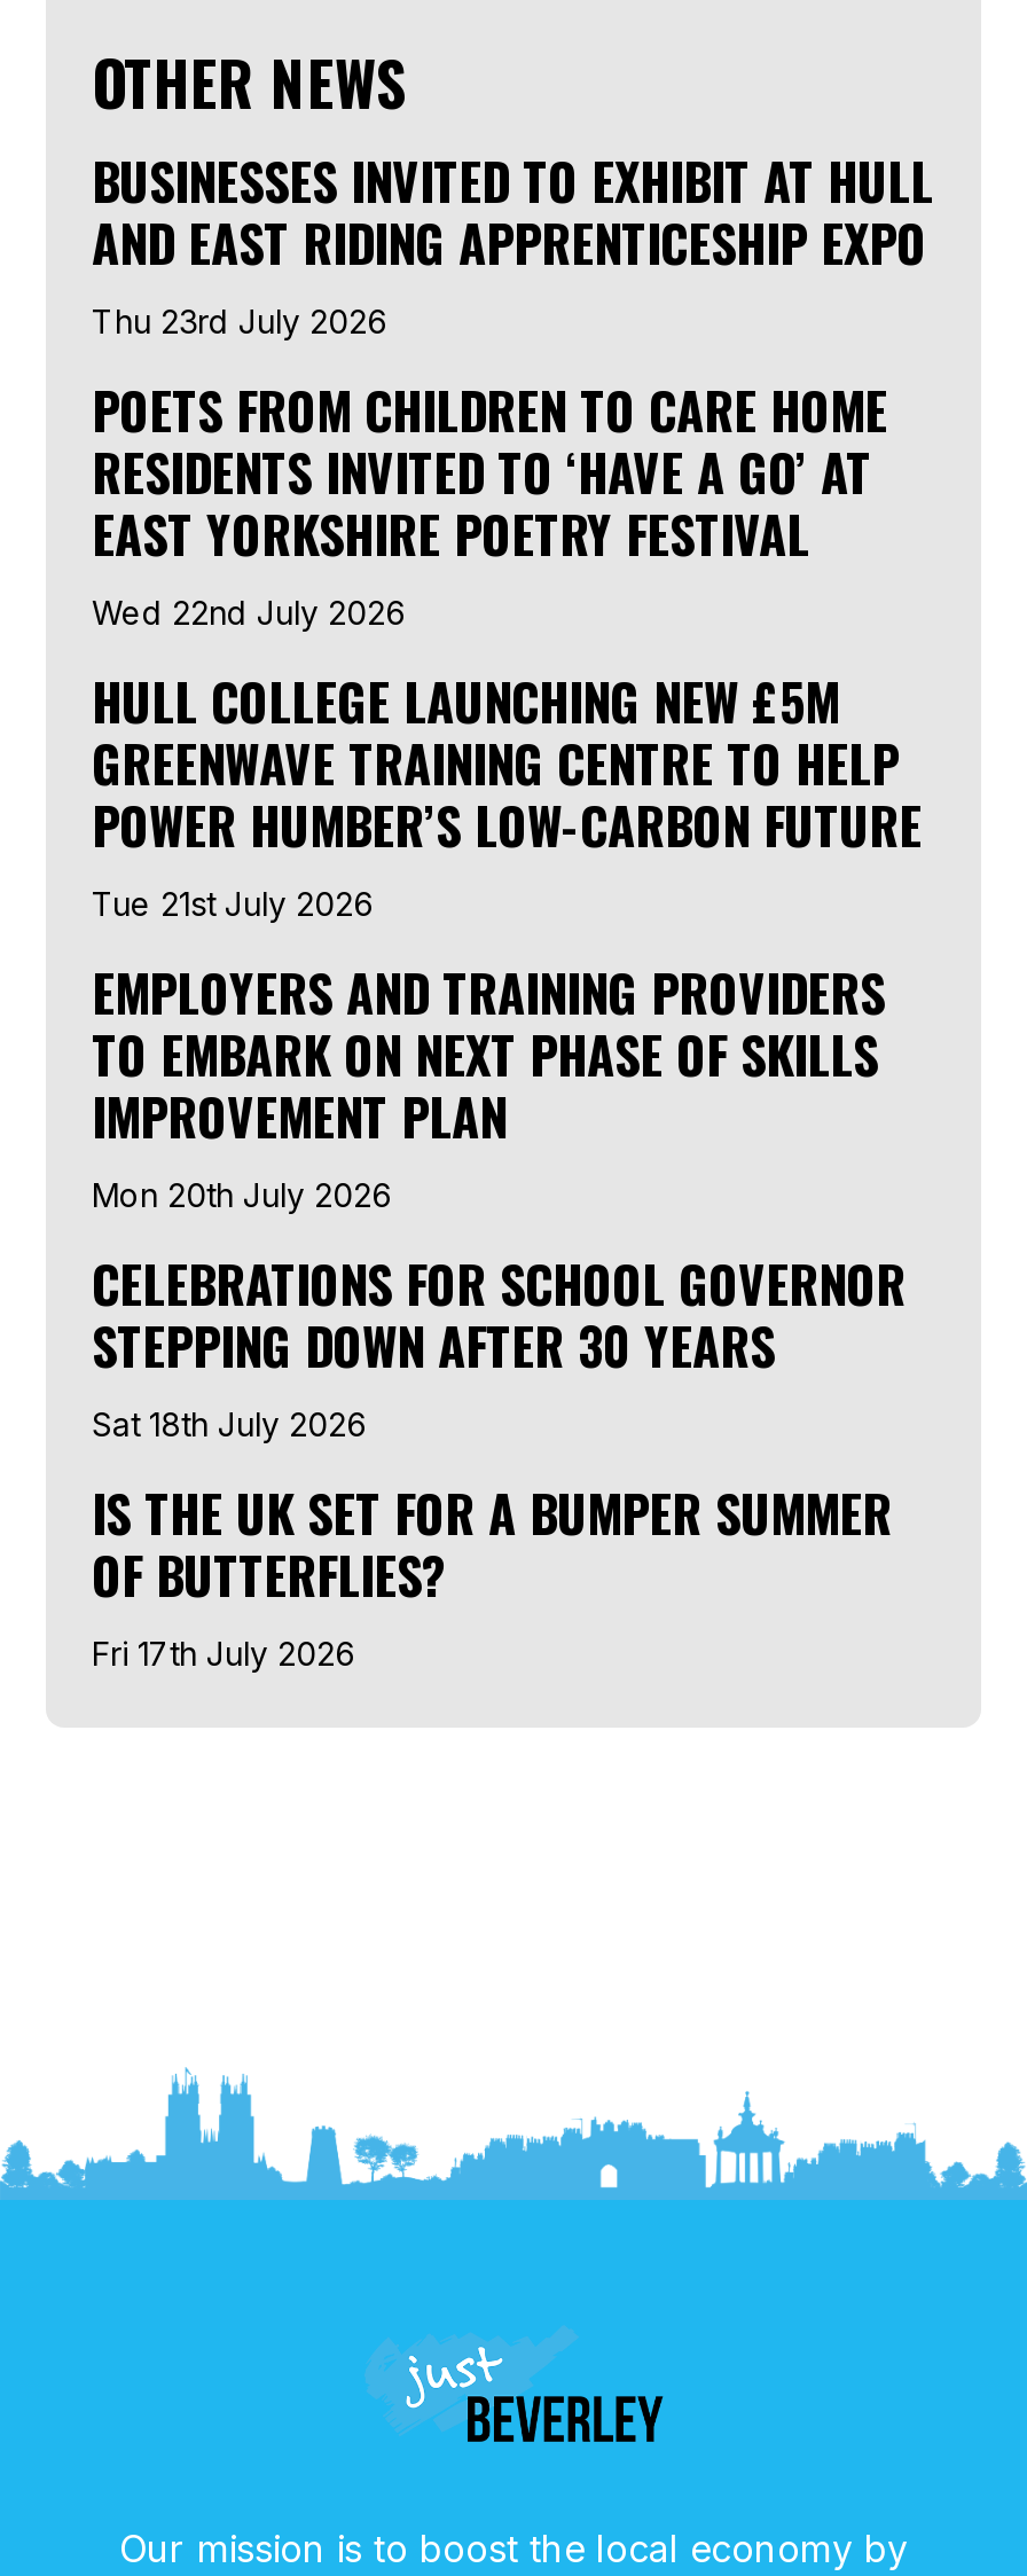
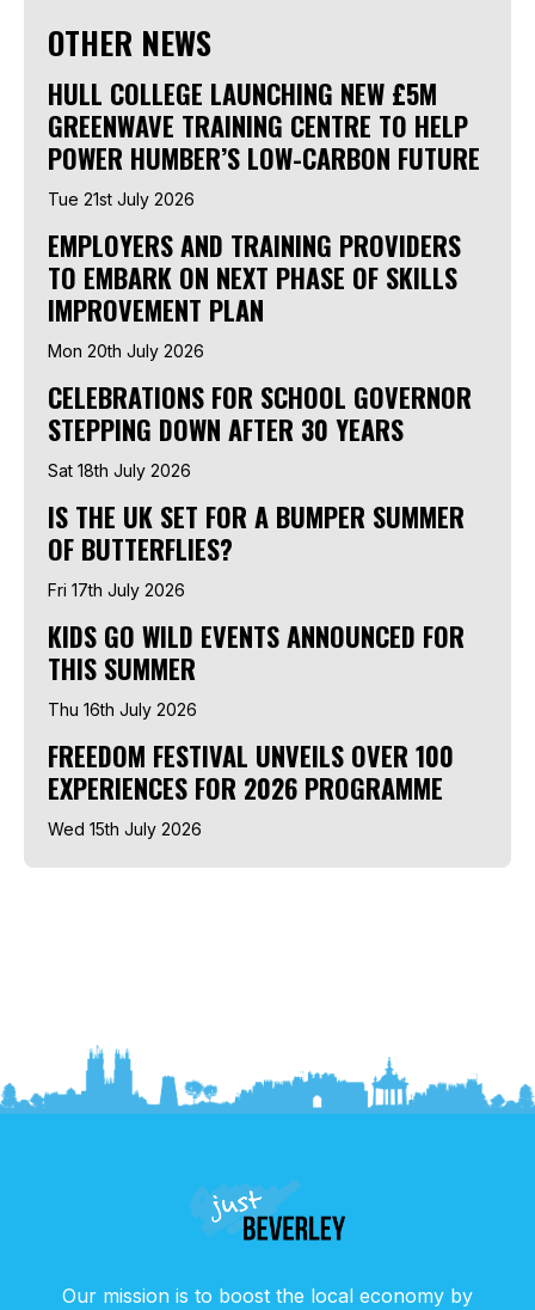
- BUSINESSES INVITED TO EXHIBIT AT HULL
- AND EAST RIDING APPRENTICESHIP EXPO
- Thu 23rd July 2026
- POETS FROM CHILDREN TO CARE HOME
- RESIDENTS INVITED TO ‘HAVE A GO’ AT
- EAST YORKSHIRE POETRY FESTIVAL
- Wed 22nd July 2026

moved up: HULL COLLEGE LAUNCHING NEW £5M | GREENWAVE TRAINING CENTRE TO HELP | POWER HUMBER’S LOW-CARBON FUTURE | ... | OF BUTTERFLIES? | Fri 17th July 2026

+ KIDS GO WILD EVENTS ANNOUNCED FOR
+ THIS SUMMER
+ Thu 16th July 2026
+ FREEDOM FESTIVAL UNVEILS OVER 100
+ EXPERIENCES FOR 2026 PROGRAMME
+ Wed 15th July 2026
